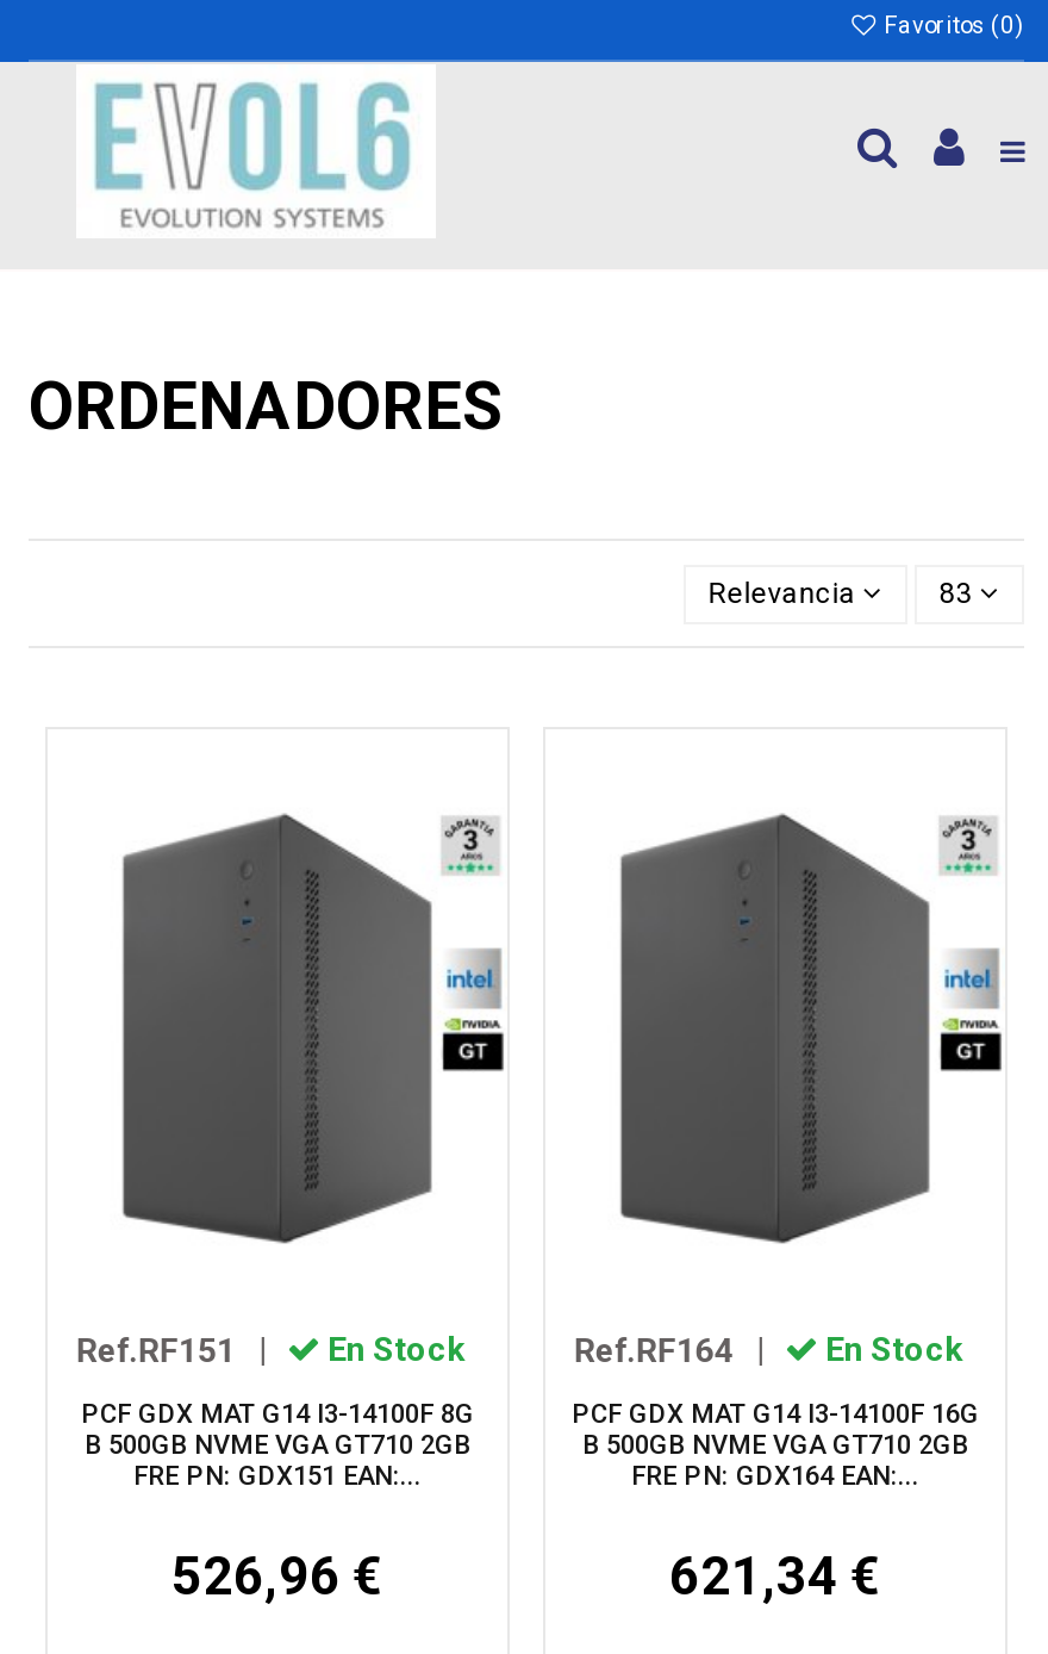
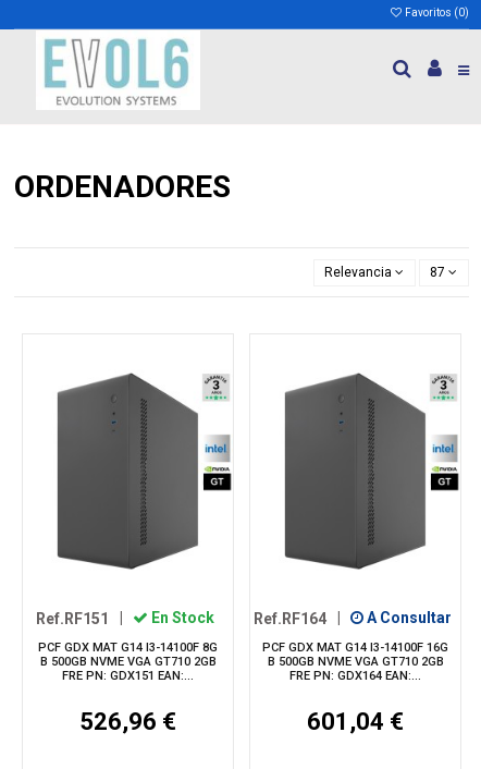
- 83
+ 87

- En Stock
+ A Consultar

- 621,34 €
+ 601,04 €
